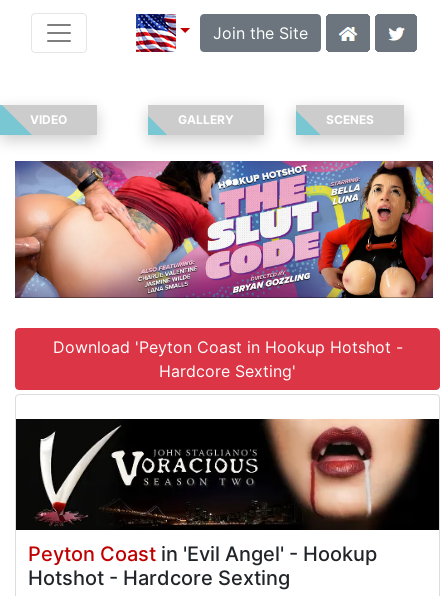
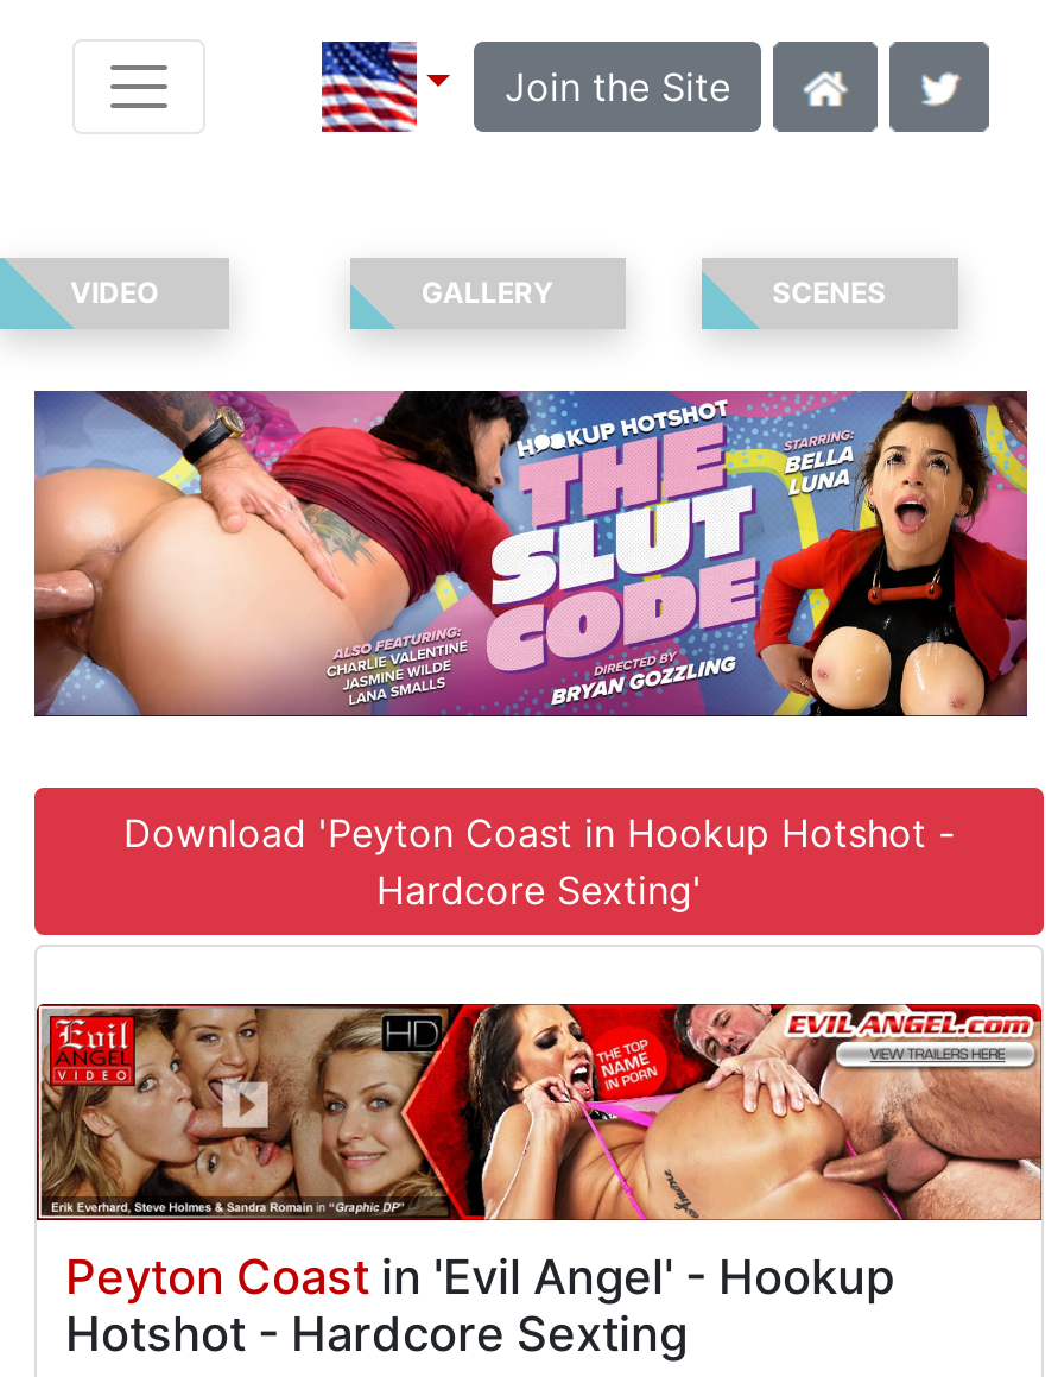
- [image]
+ [image]
